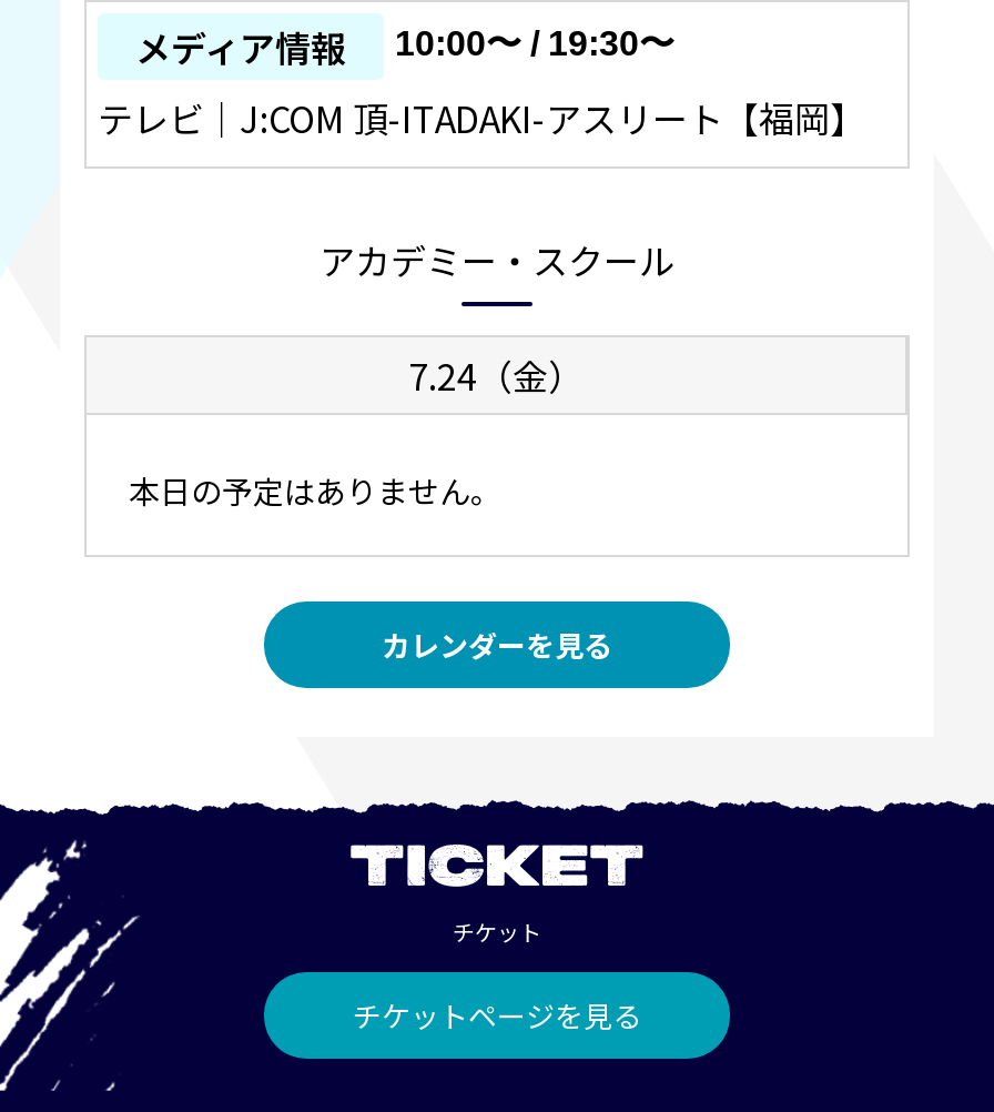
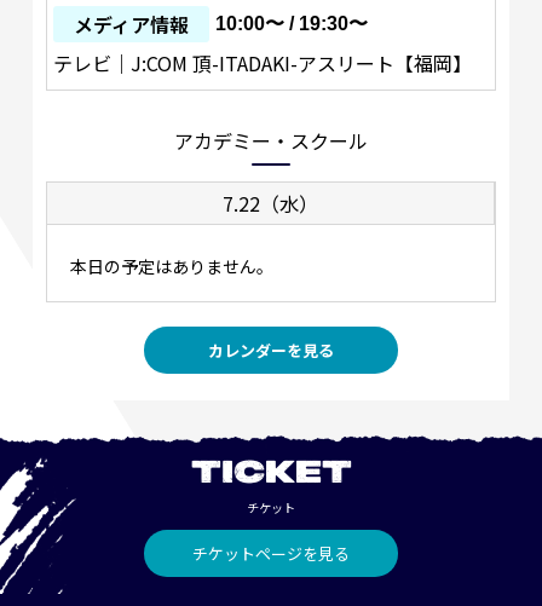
- 7.24（金）
+ 7.22（水）
